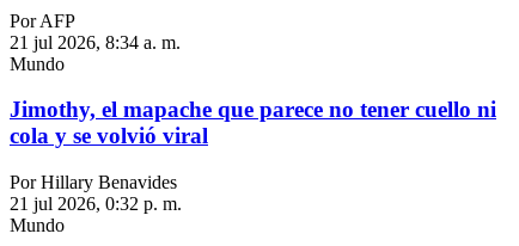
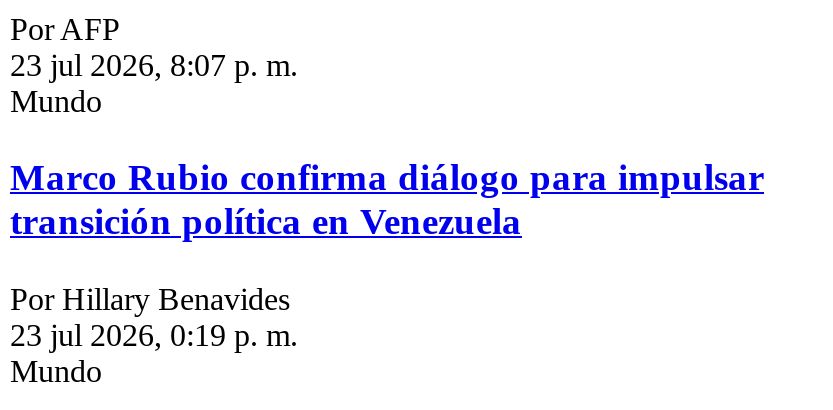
- 21 jul 2026, 8:34 a. m.
+ 23 jul 2026, 8:07 p. m.

- Jimothy, el mapache que parece no tener cuello ni
- cola y se volvió viral
+ Marco Rubio confirma diálogo para impulsar
+ transición política en Venezuela

- 21 jul 2026, 0:32 p. m.
+ 23 jul 2026, 0:19 p. m.
